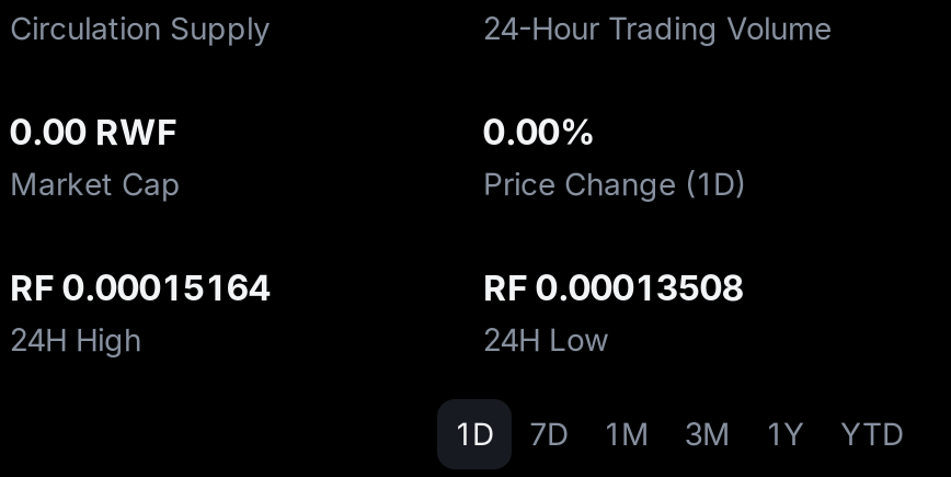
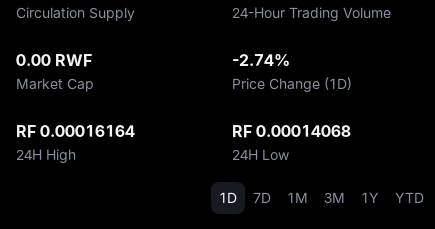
- 0.00%
+ -2.74%

- RF 0.00015164
+ RF 0.00016164

- RF 0.00013508
+ RF 0.00014068
